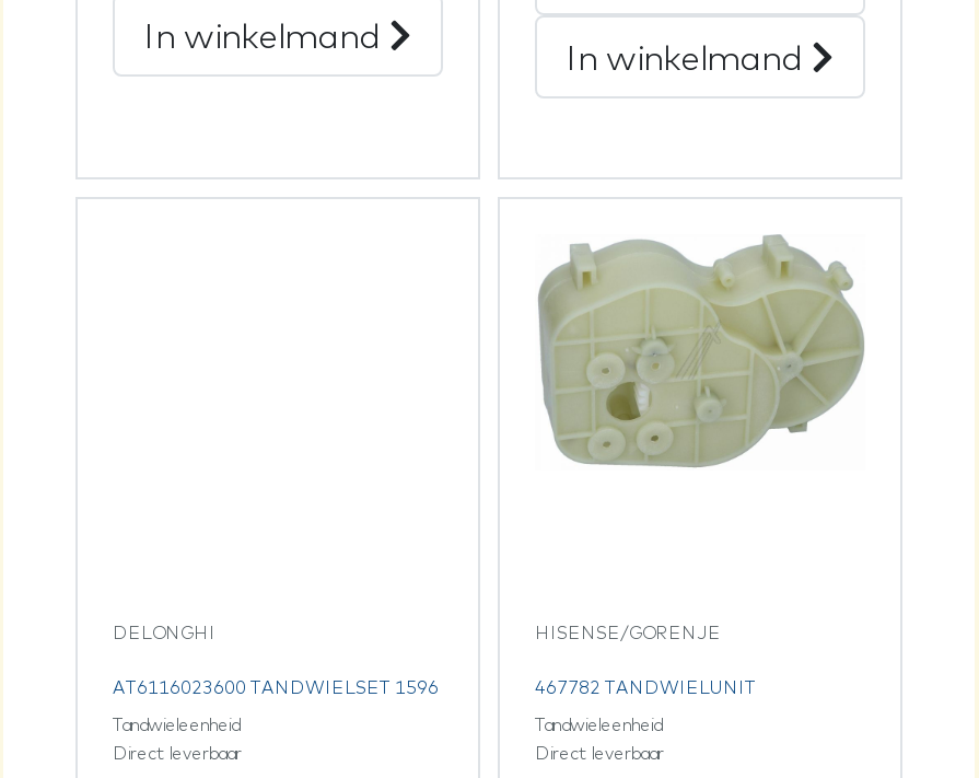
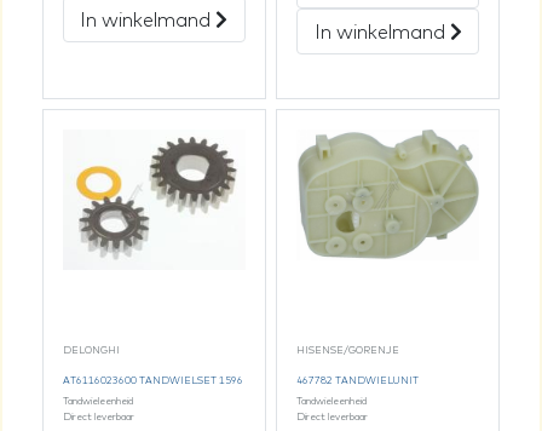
+ [image]
